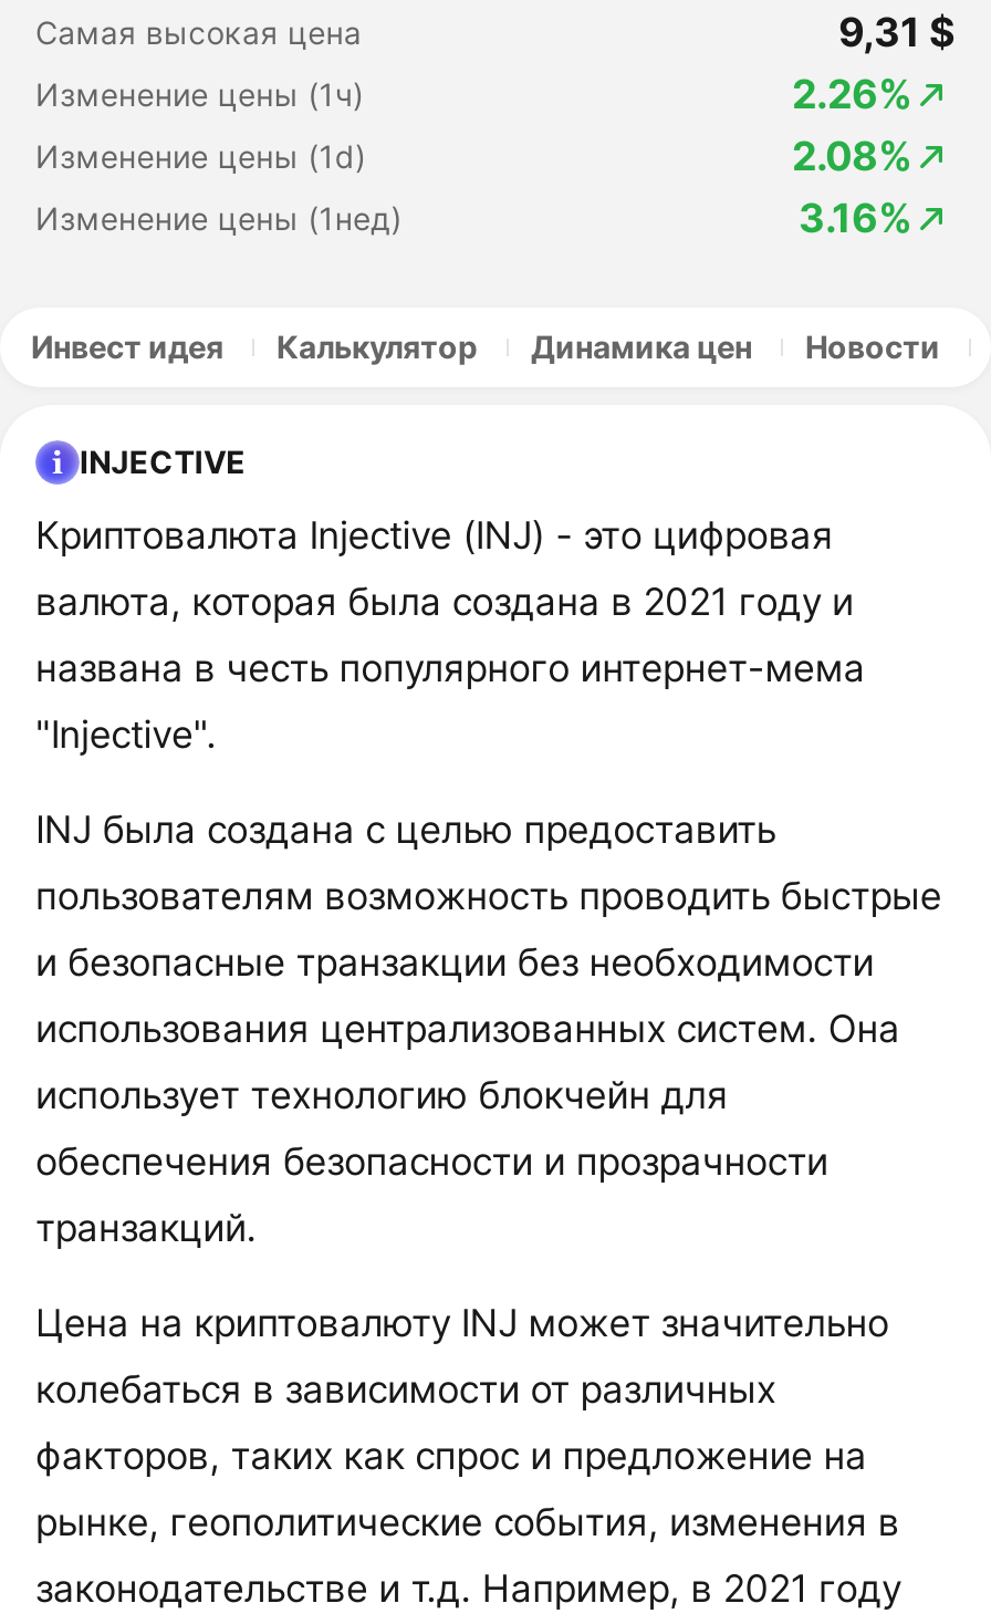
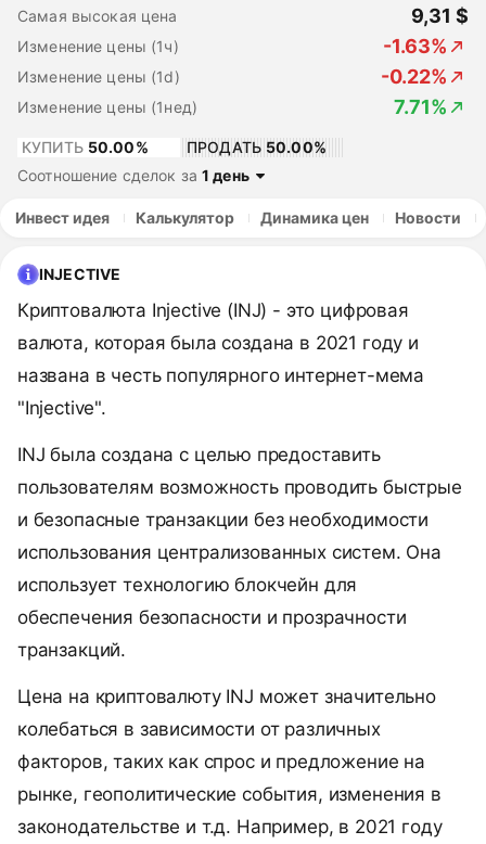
- 2.26%
+ -1.63%

- 2.08%
+ -0.22%

- 3.16%
+ 7.71%
+ КУПИТЬ 50.00%
+ ПРОДАТЬ 50.00%
+ Соотношение сделок за 1 день
